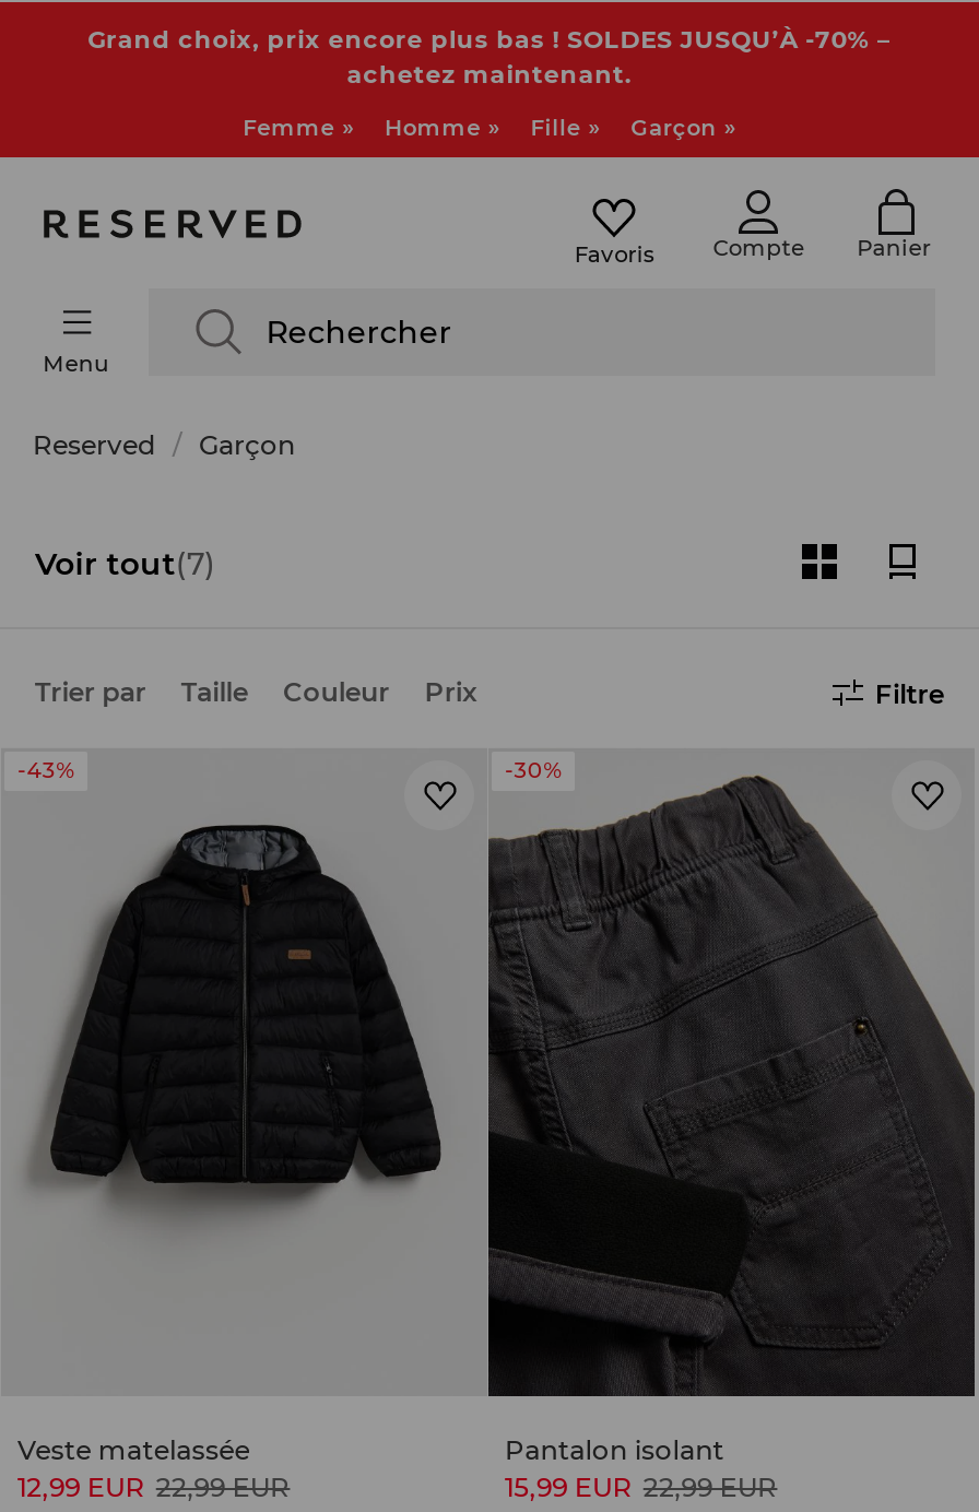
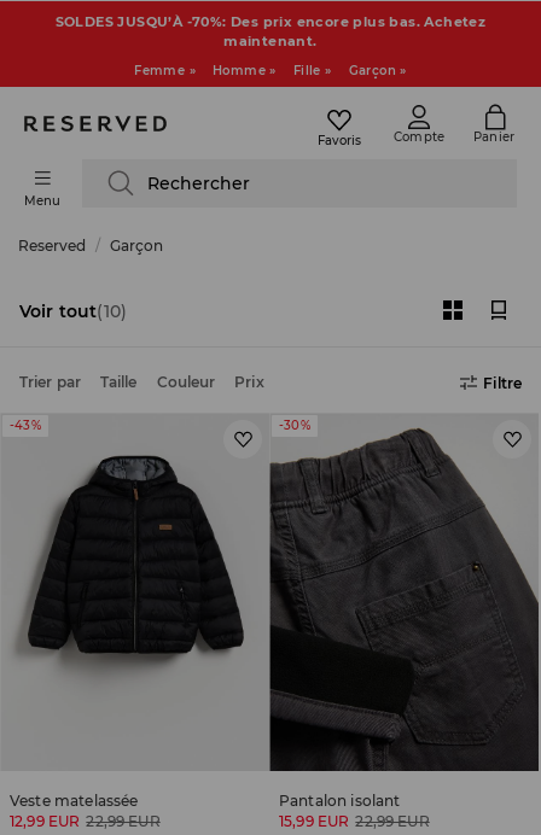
- Grand choix, prix encore plus bas ! SOLDES JUSQU’À -70% –
- achetez maintenant.
+ SOLDES JUSQU’À -70%: Des prix encore plus bas. Achetez
+ maintenant.

- Voir tout(7)
+ Voir tout(10)
